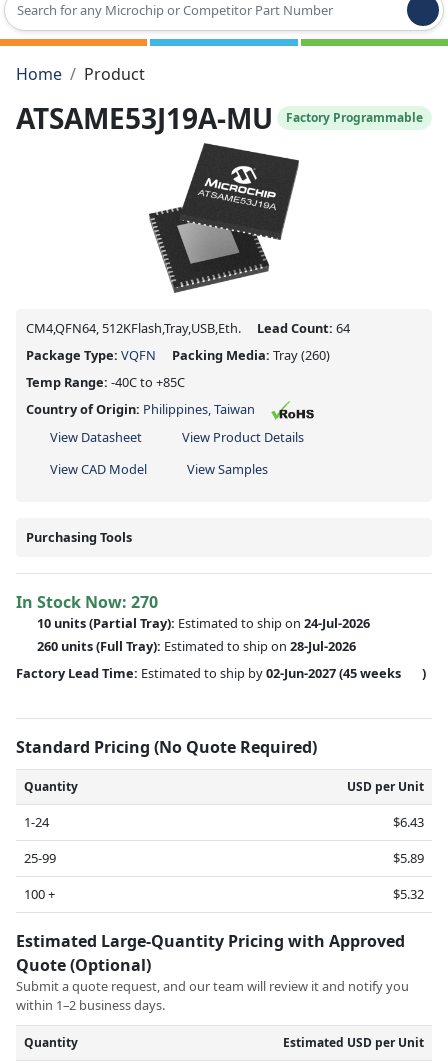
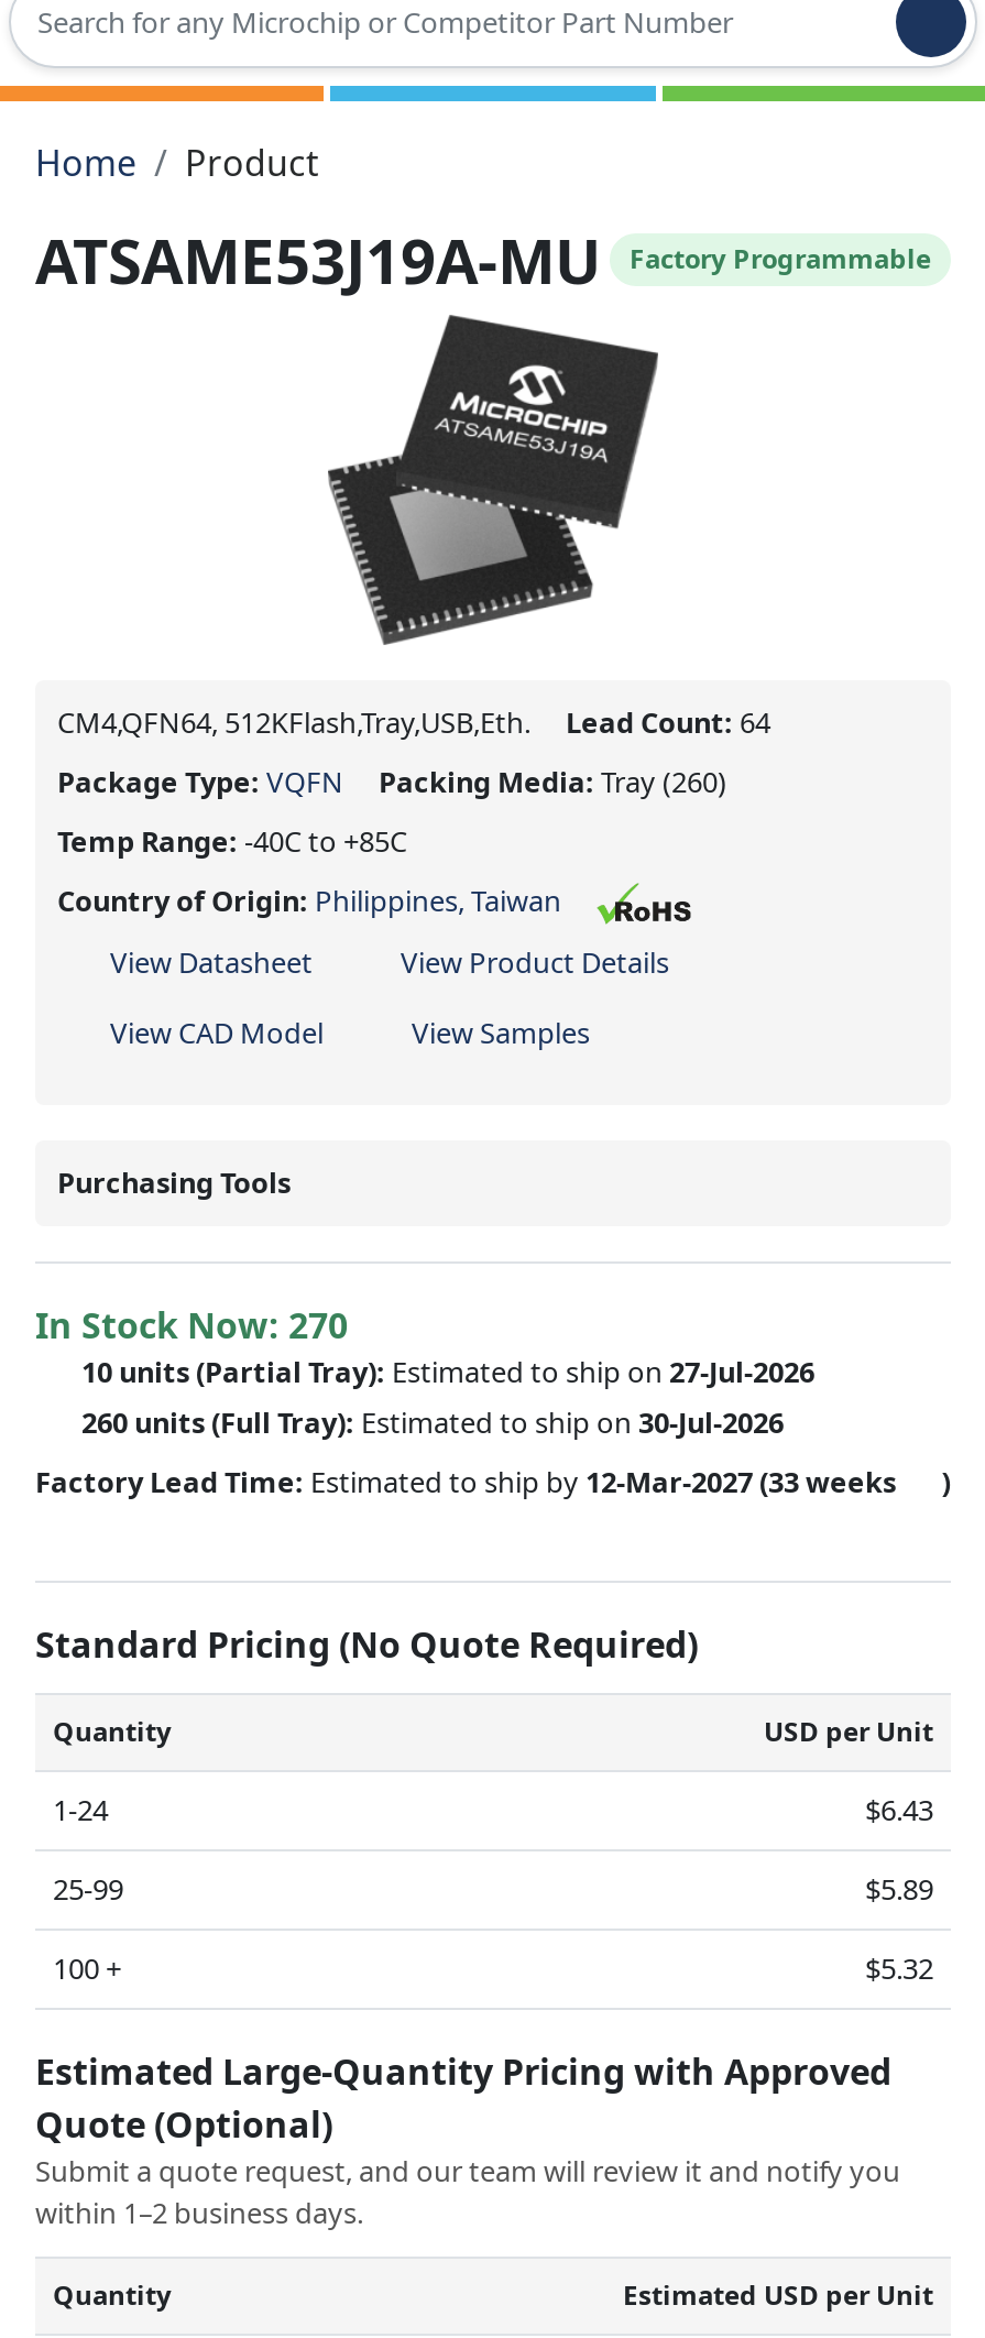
- 10 units (Partial Tray): Estimated to ship on 24-Jul-2026
+ 10 units (Partial Tray): Estimated to ship on 27-Jul-2026

- 260 units (Full Tray): Estimated to ship on 28-Jul-2026
+ 260 units (Full Tray): Estimated to ship on 30-Jul-2026

- Factory Lead Time: Estimated to ship by 02-Jun-2027 (45 weeks
+ Factory Lead Time: Estimated to ship by 12-Mar-2027 (33 weeks
